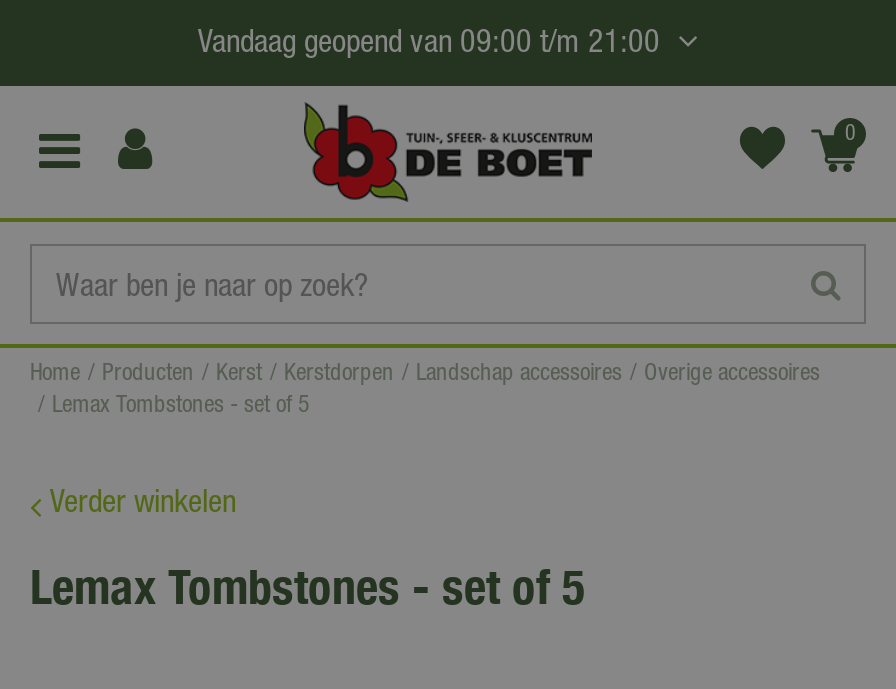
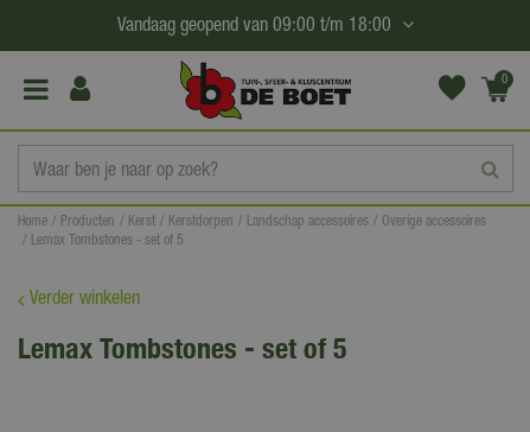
- Vandaag geopend van 09:00 t/m 21:00
+ Vandaag geopend van 09:00 t/m 18:00
